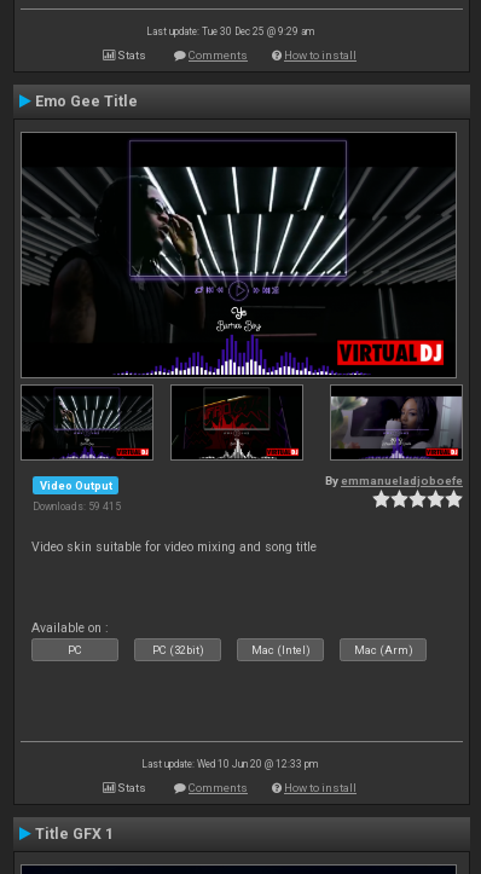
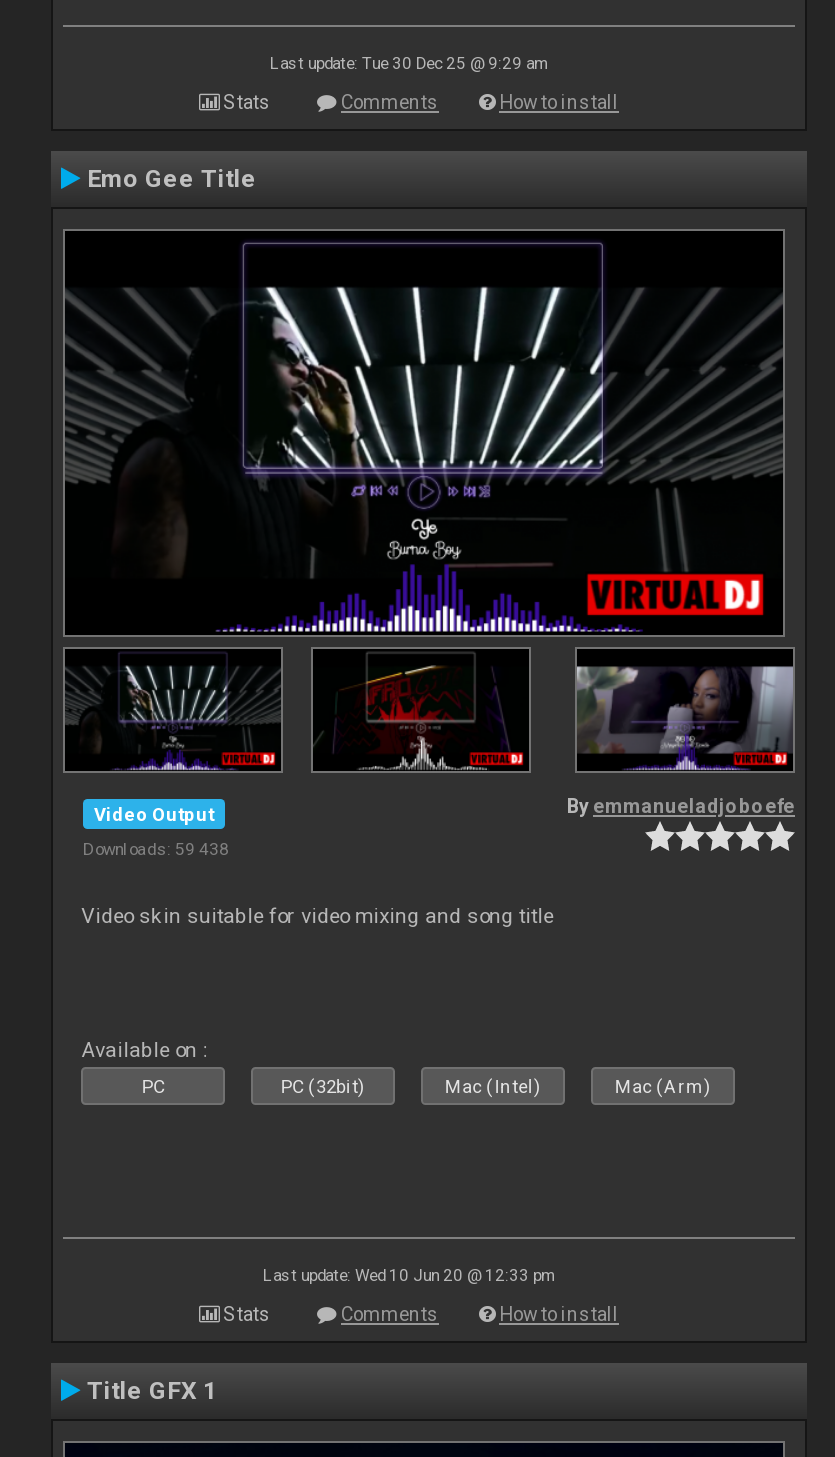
- Downloads: 59 415
+ Downloads: 59 438
